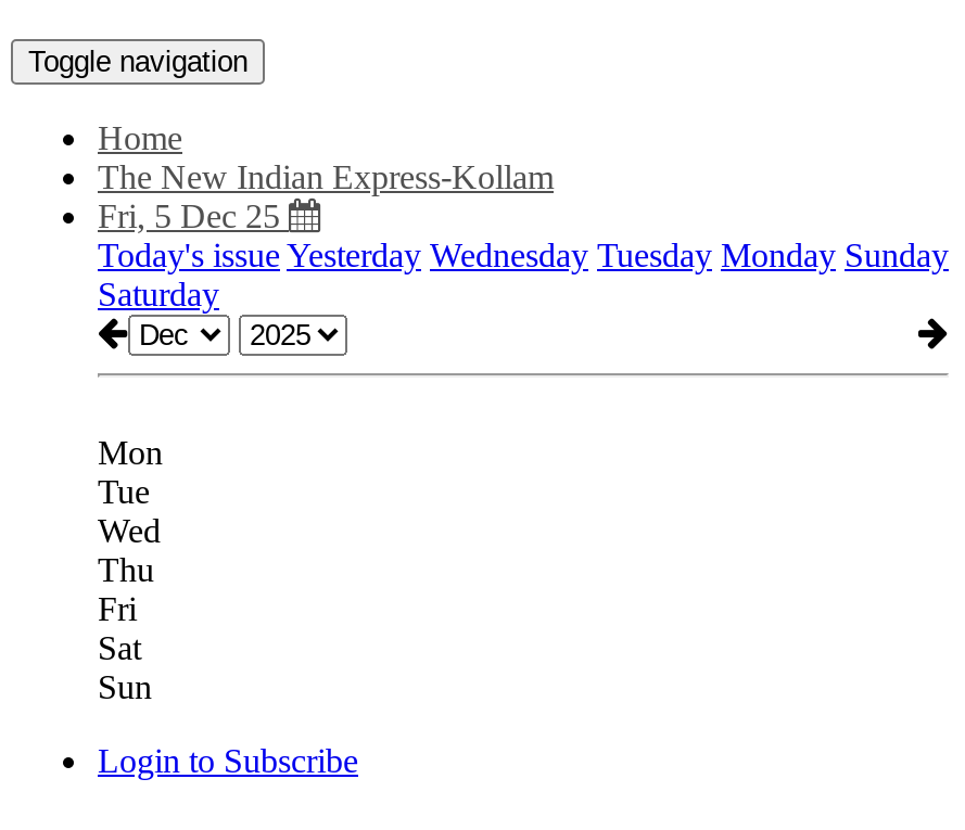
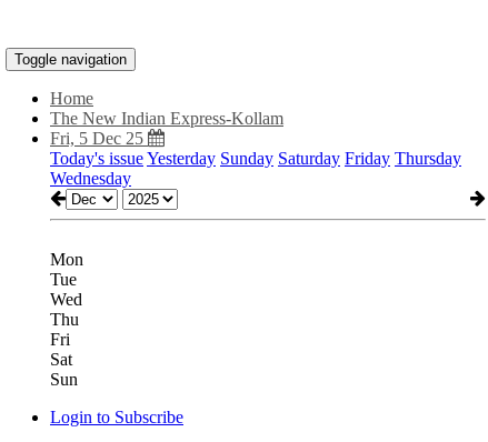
- Today's issue Yesterday Wednesday Tuesday Monday Sunday
- Saturday
+ Today's issue Yesterday Sunday Saturday Friday Thursday
+ Wednesday
